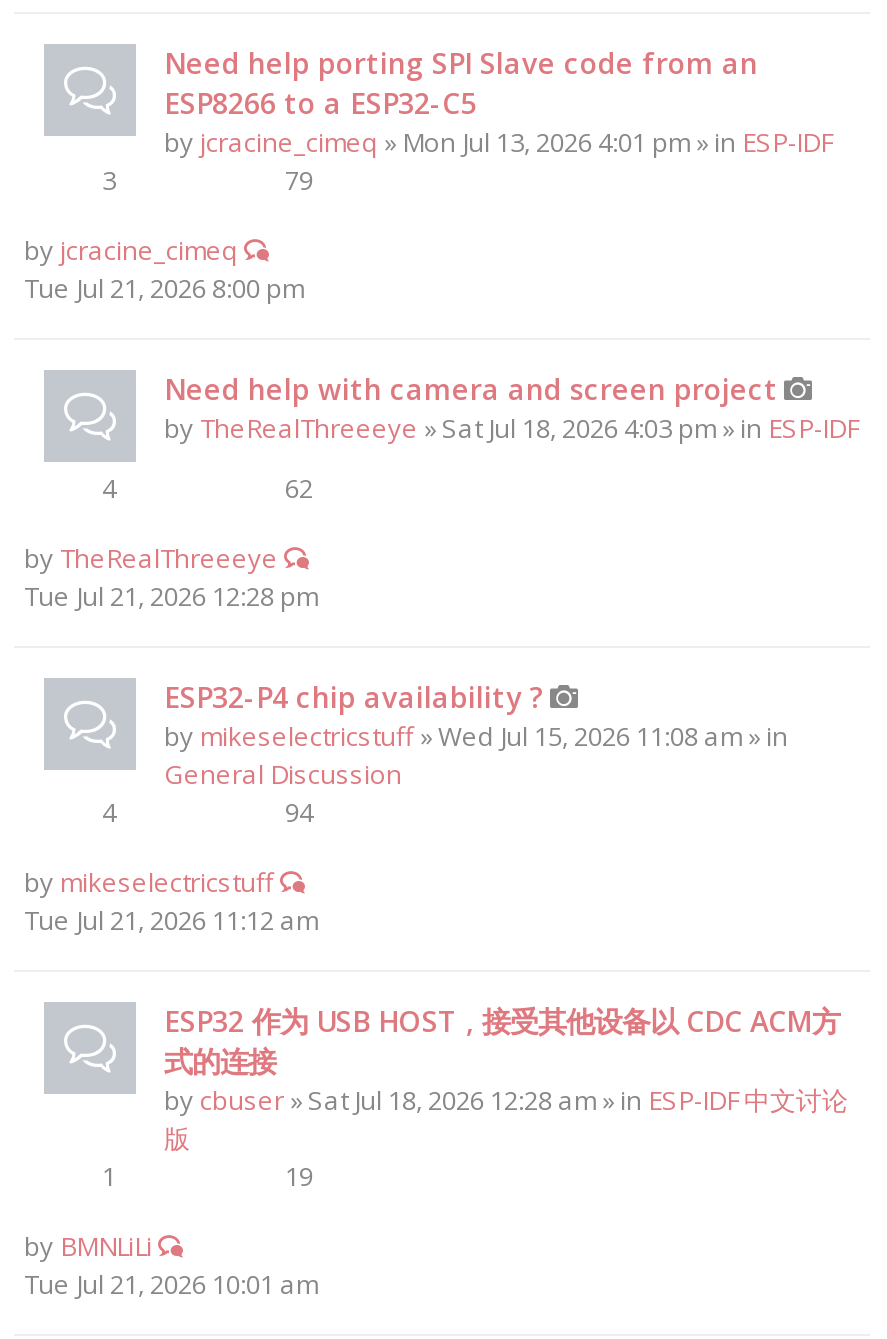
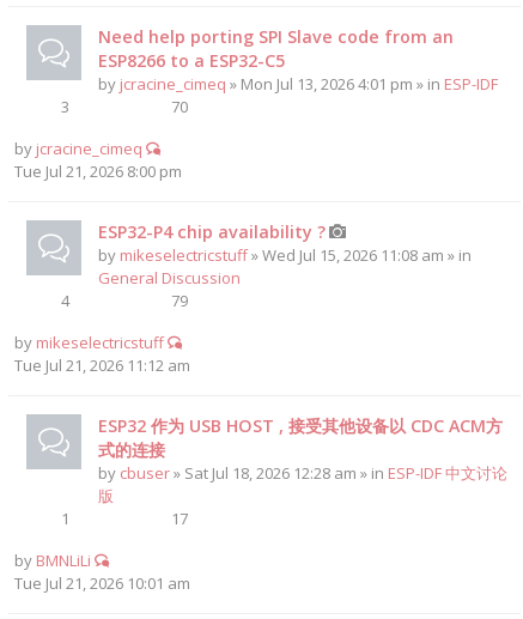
- 79
+ 70

- Need help with camera and screen project
- by TheRealThreeeye» Sat Jul 18, 2026 4:03 pm » in ESP-IDF
- 4
- 62
- by TheRealThreeeye
- Tue Jul 21, 2026 12:28 pm

- 94
+ 79

- 19
+ 17
